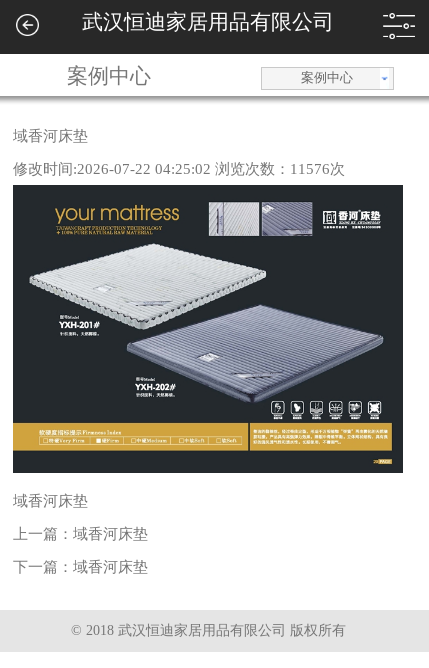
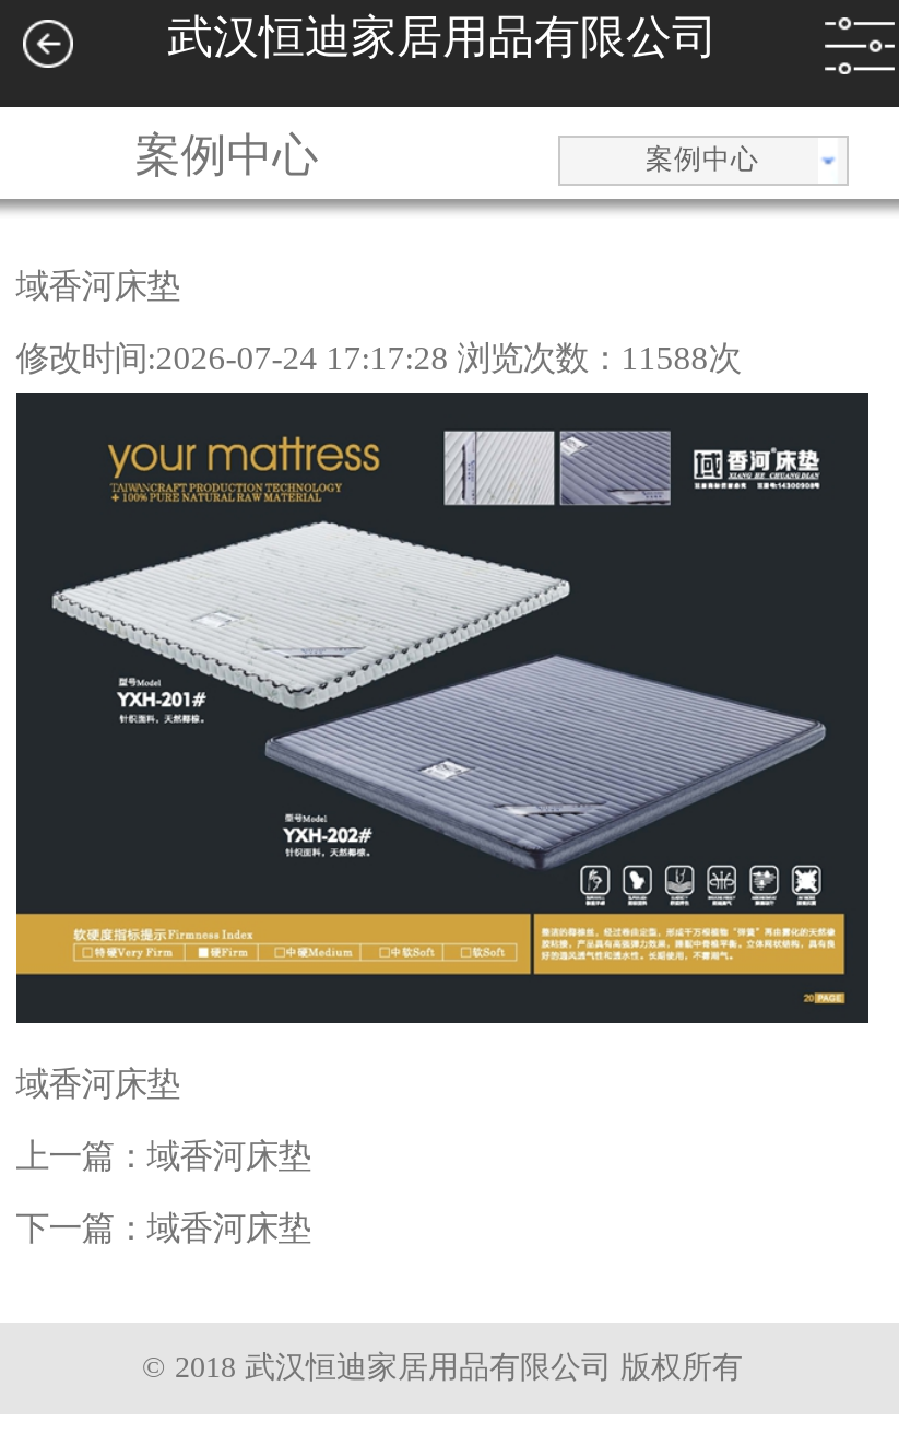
- 修改时间:2026-07-22 04:25:02 浏览次数：11576次
+ 修改时间:2026-07-24 17:17:28 浏览次数：11588次
